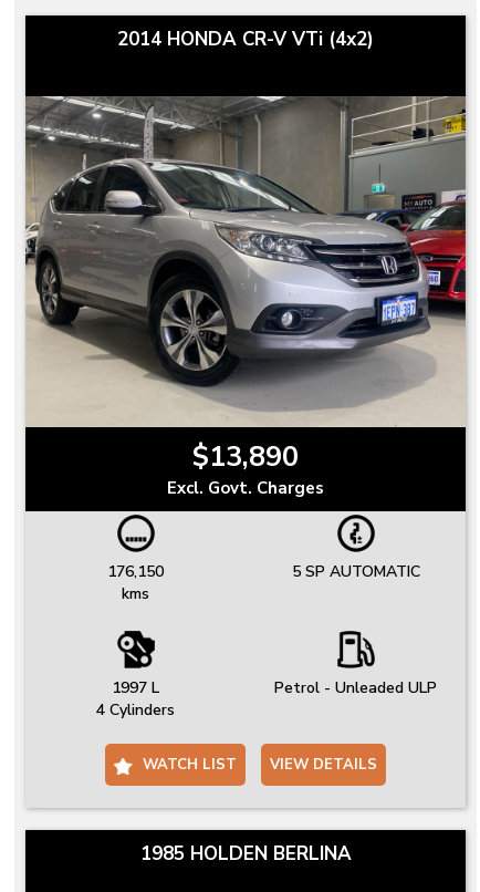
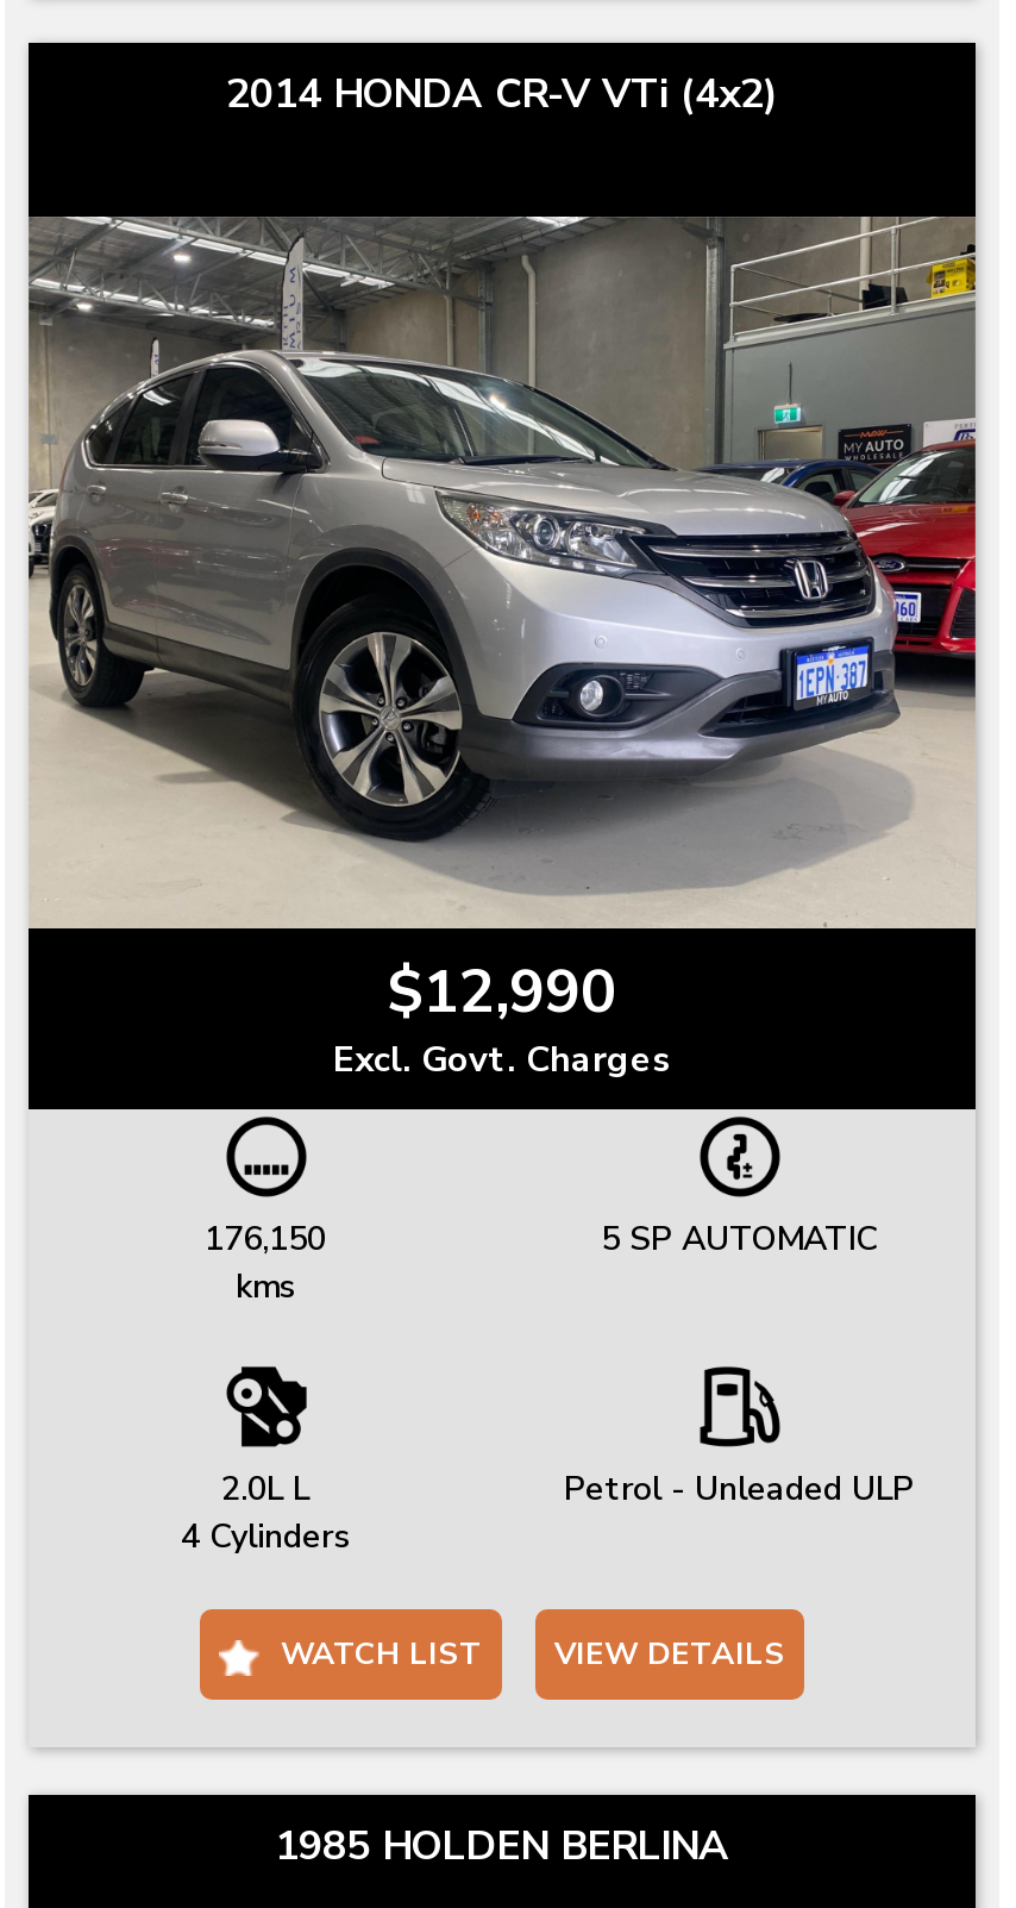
- $13,890
+ $12,990

- 1997 L
+ 2.0L L
